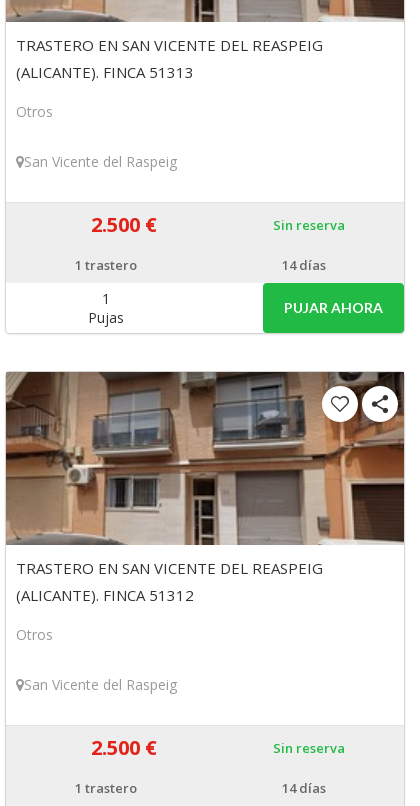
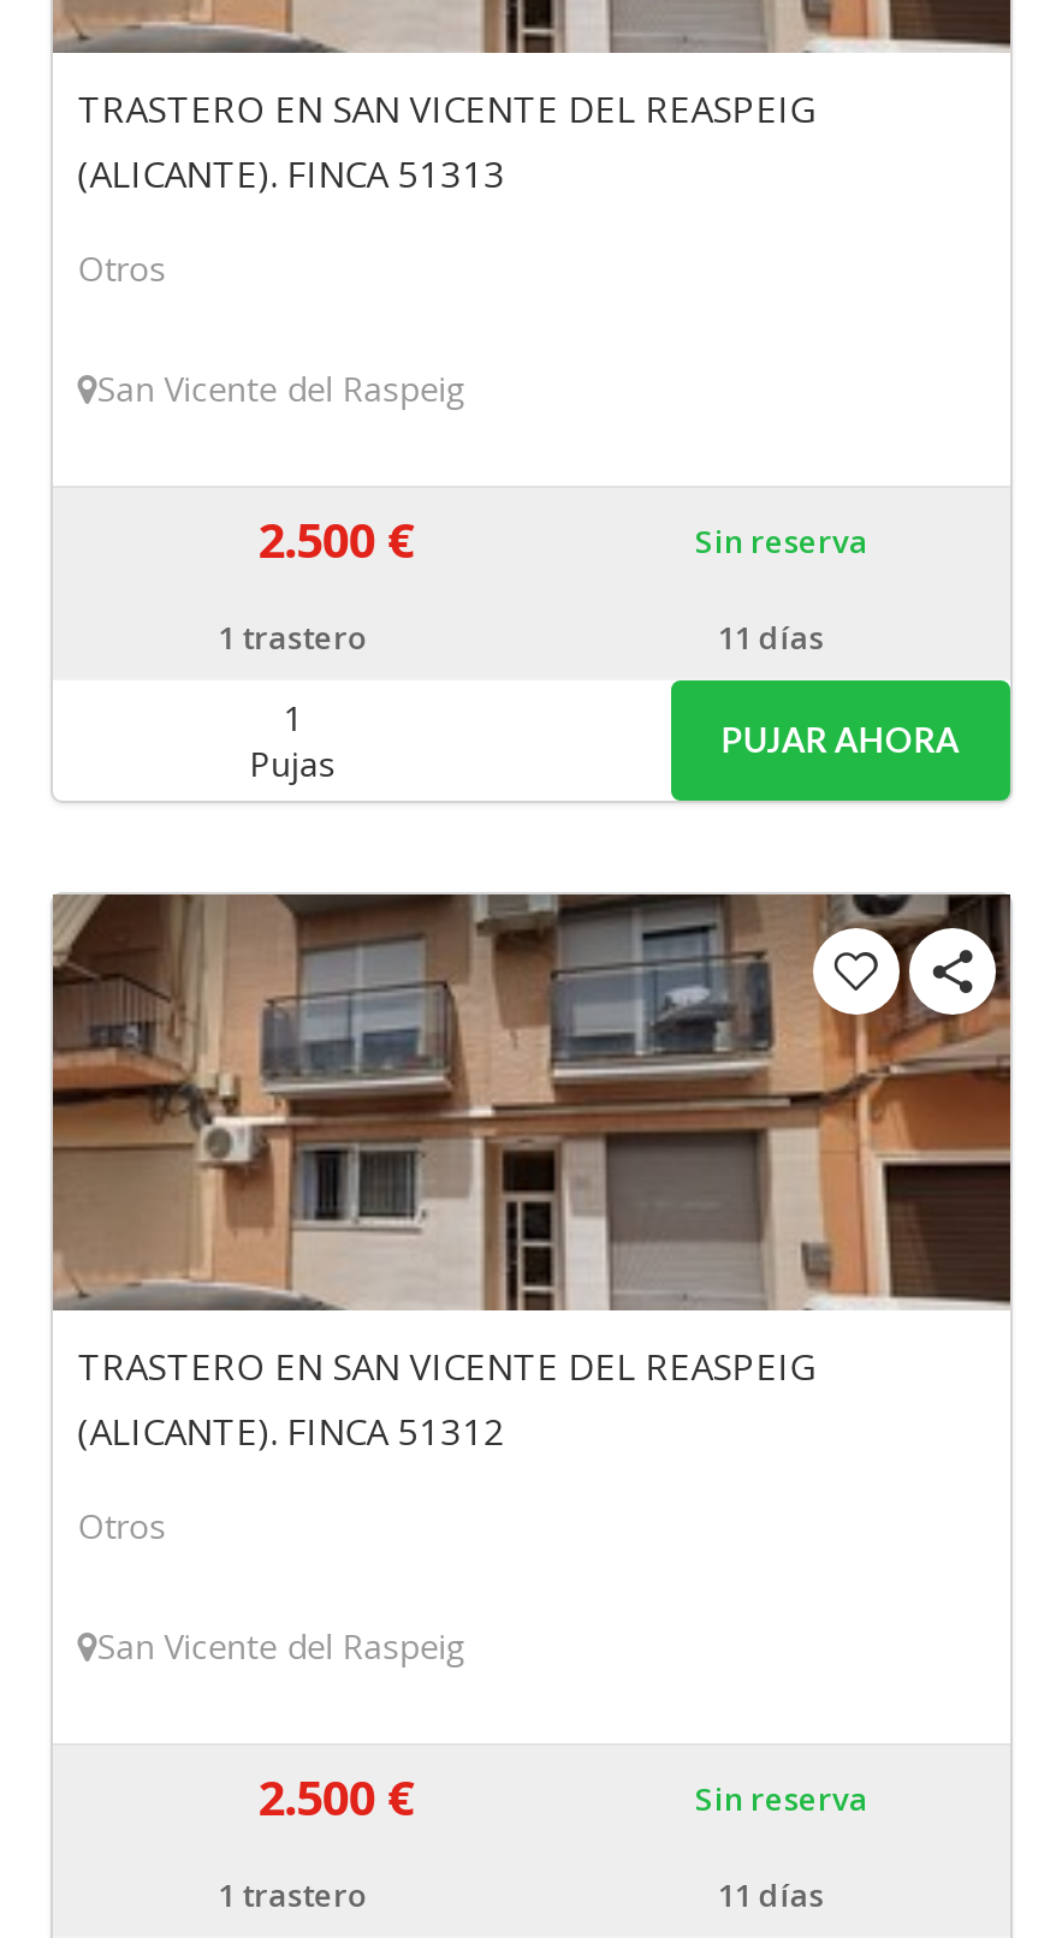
- 14 días
+ 11 días

- 14 días
+ 11 días
